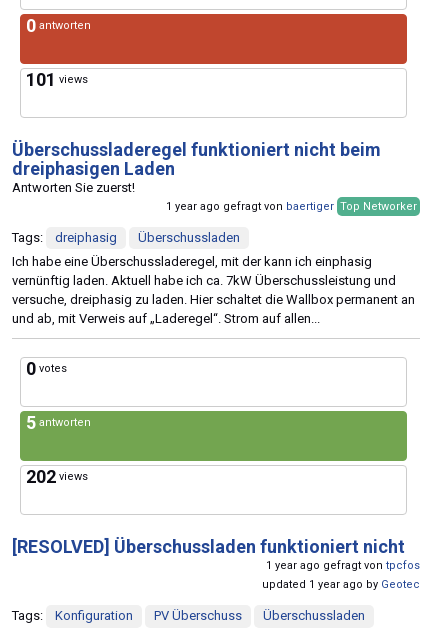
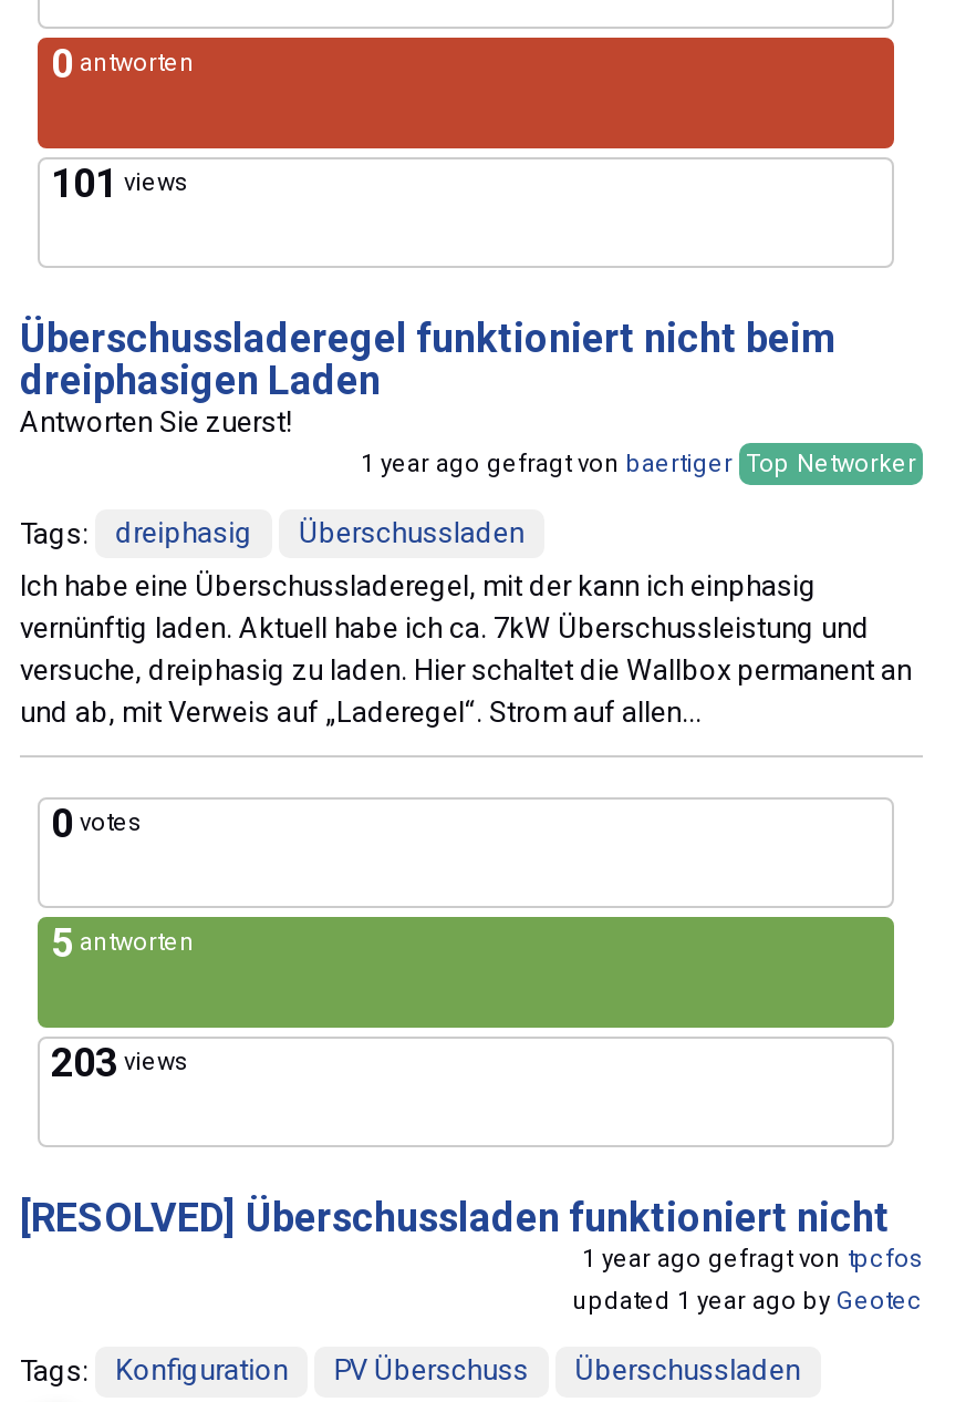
- 202 views
+ 203 views
